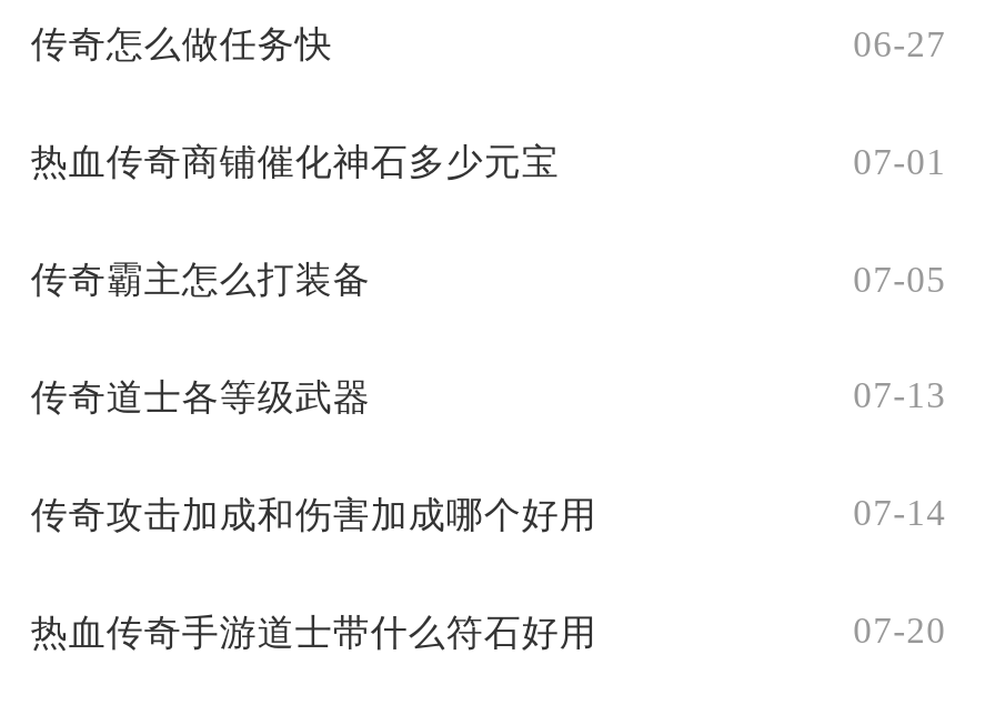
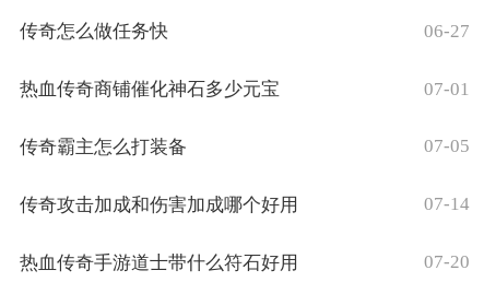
- 传奇道士各等级武器
- 07-13
